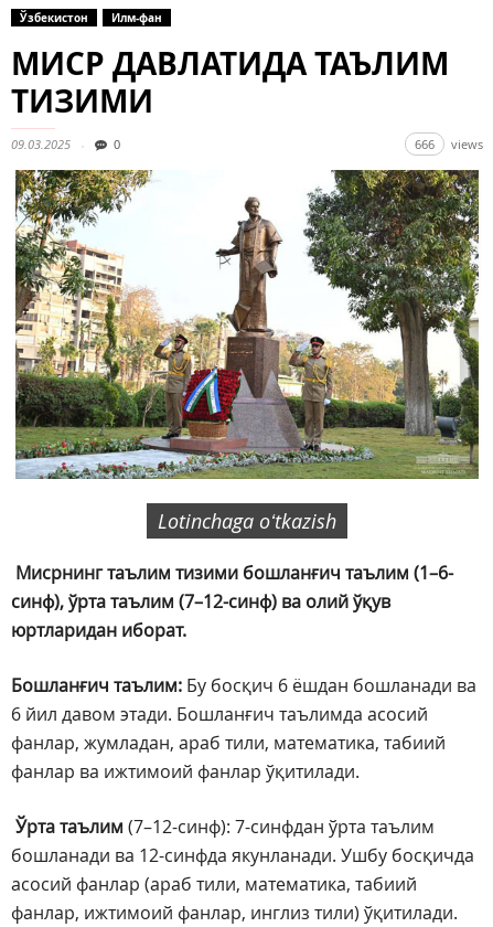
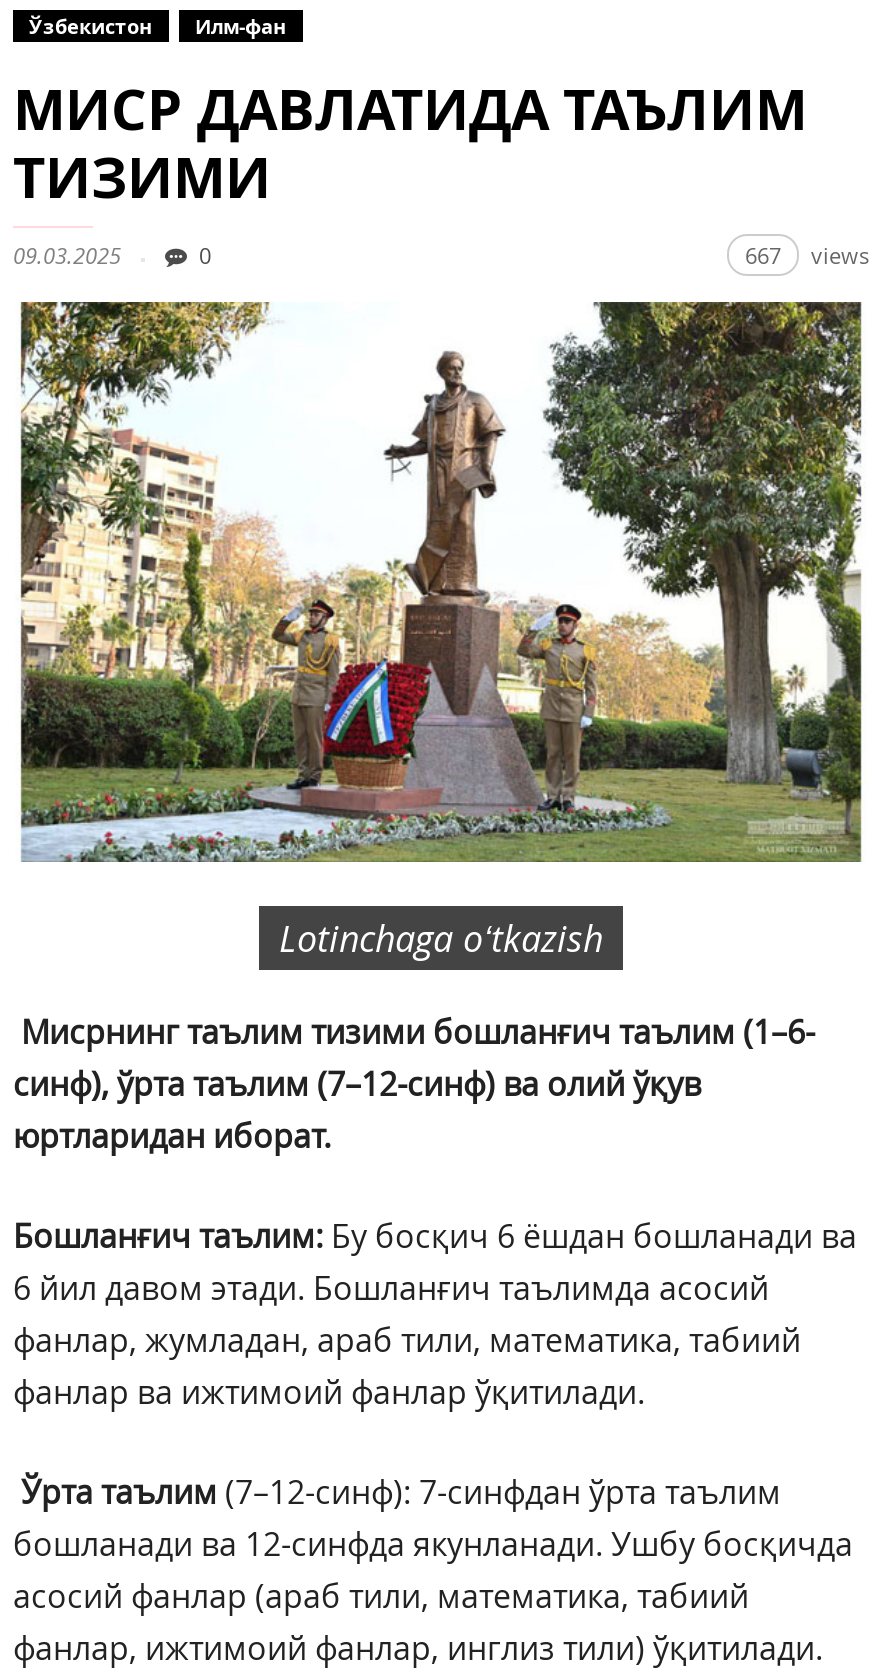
- 666 views
+ 667 views
